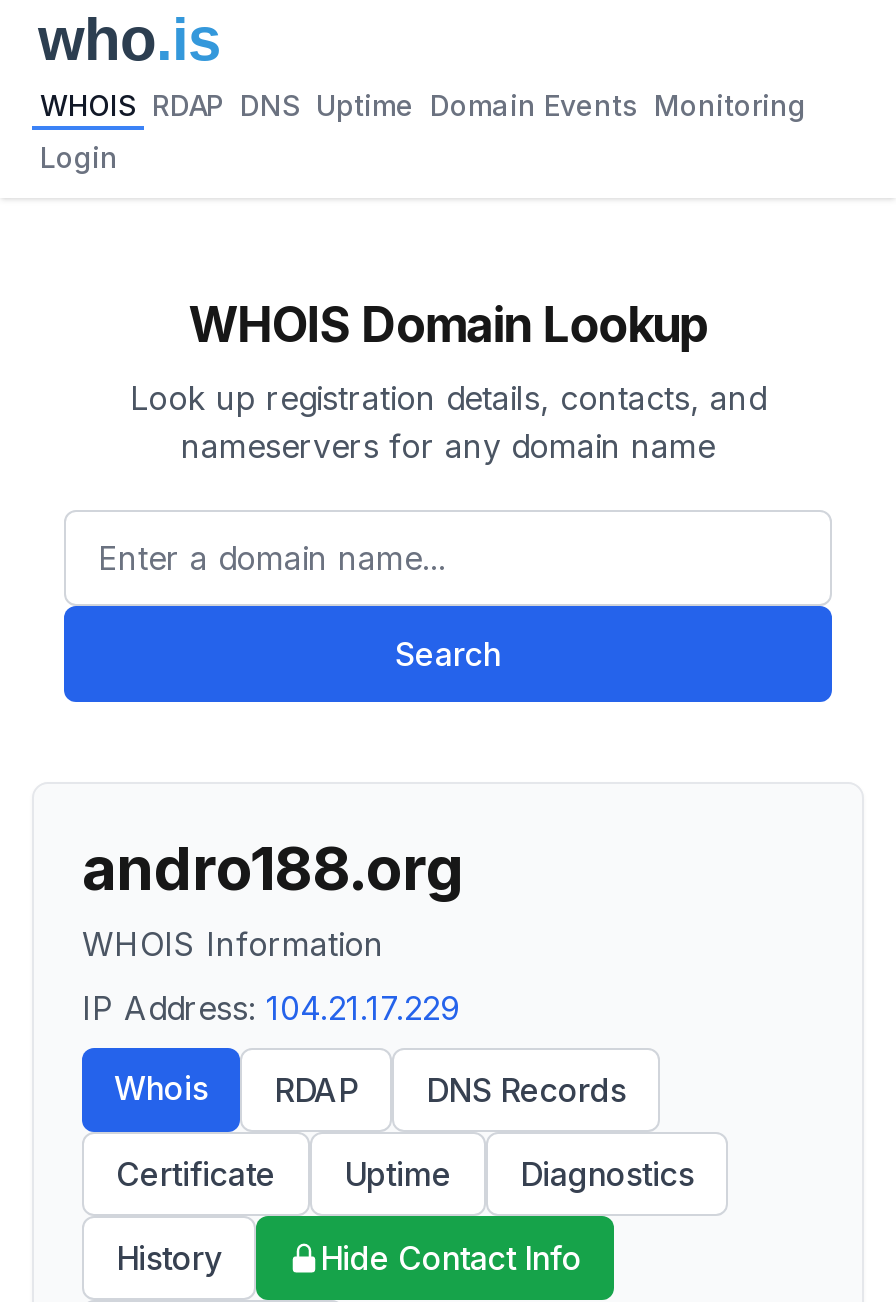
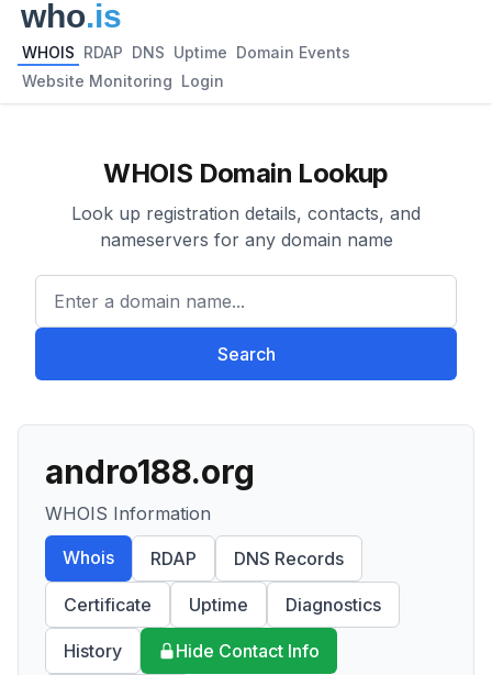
- WHOIS RDAP DNS Uptime Domain Events Monitoring
+ WHOIS RDAP DNS Uptime Domain Events

- Login
+ Website Monitoring Login

- IP Address: 104.21.17.229
